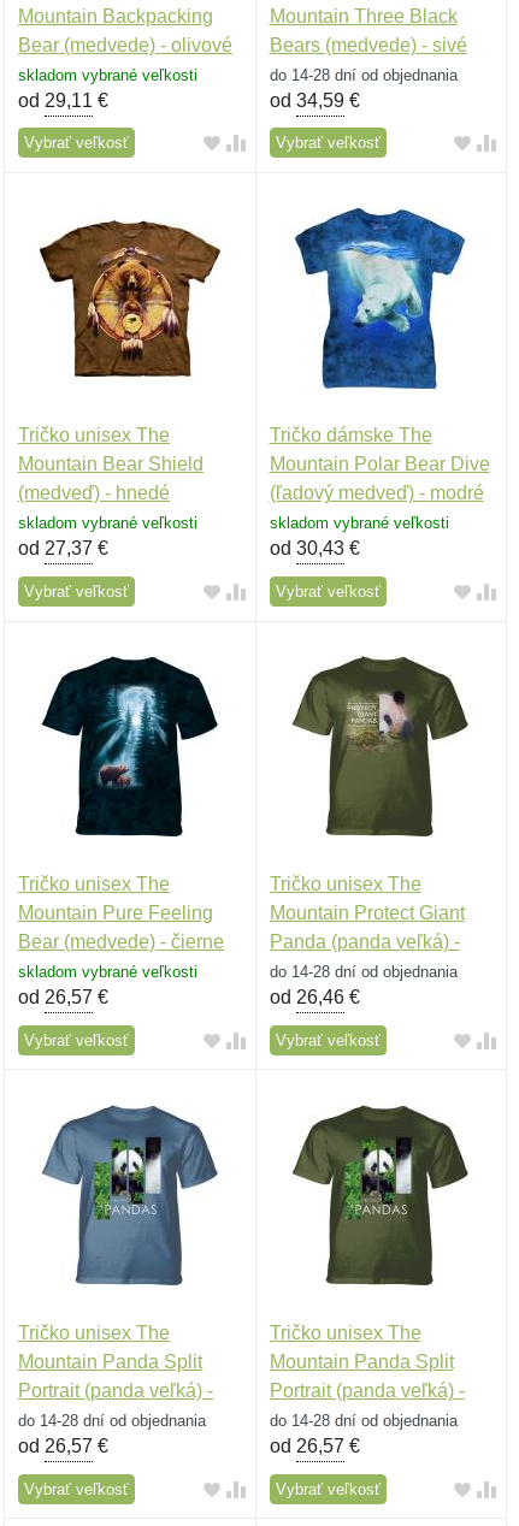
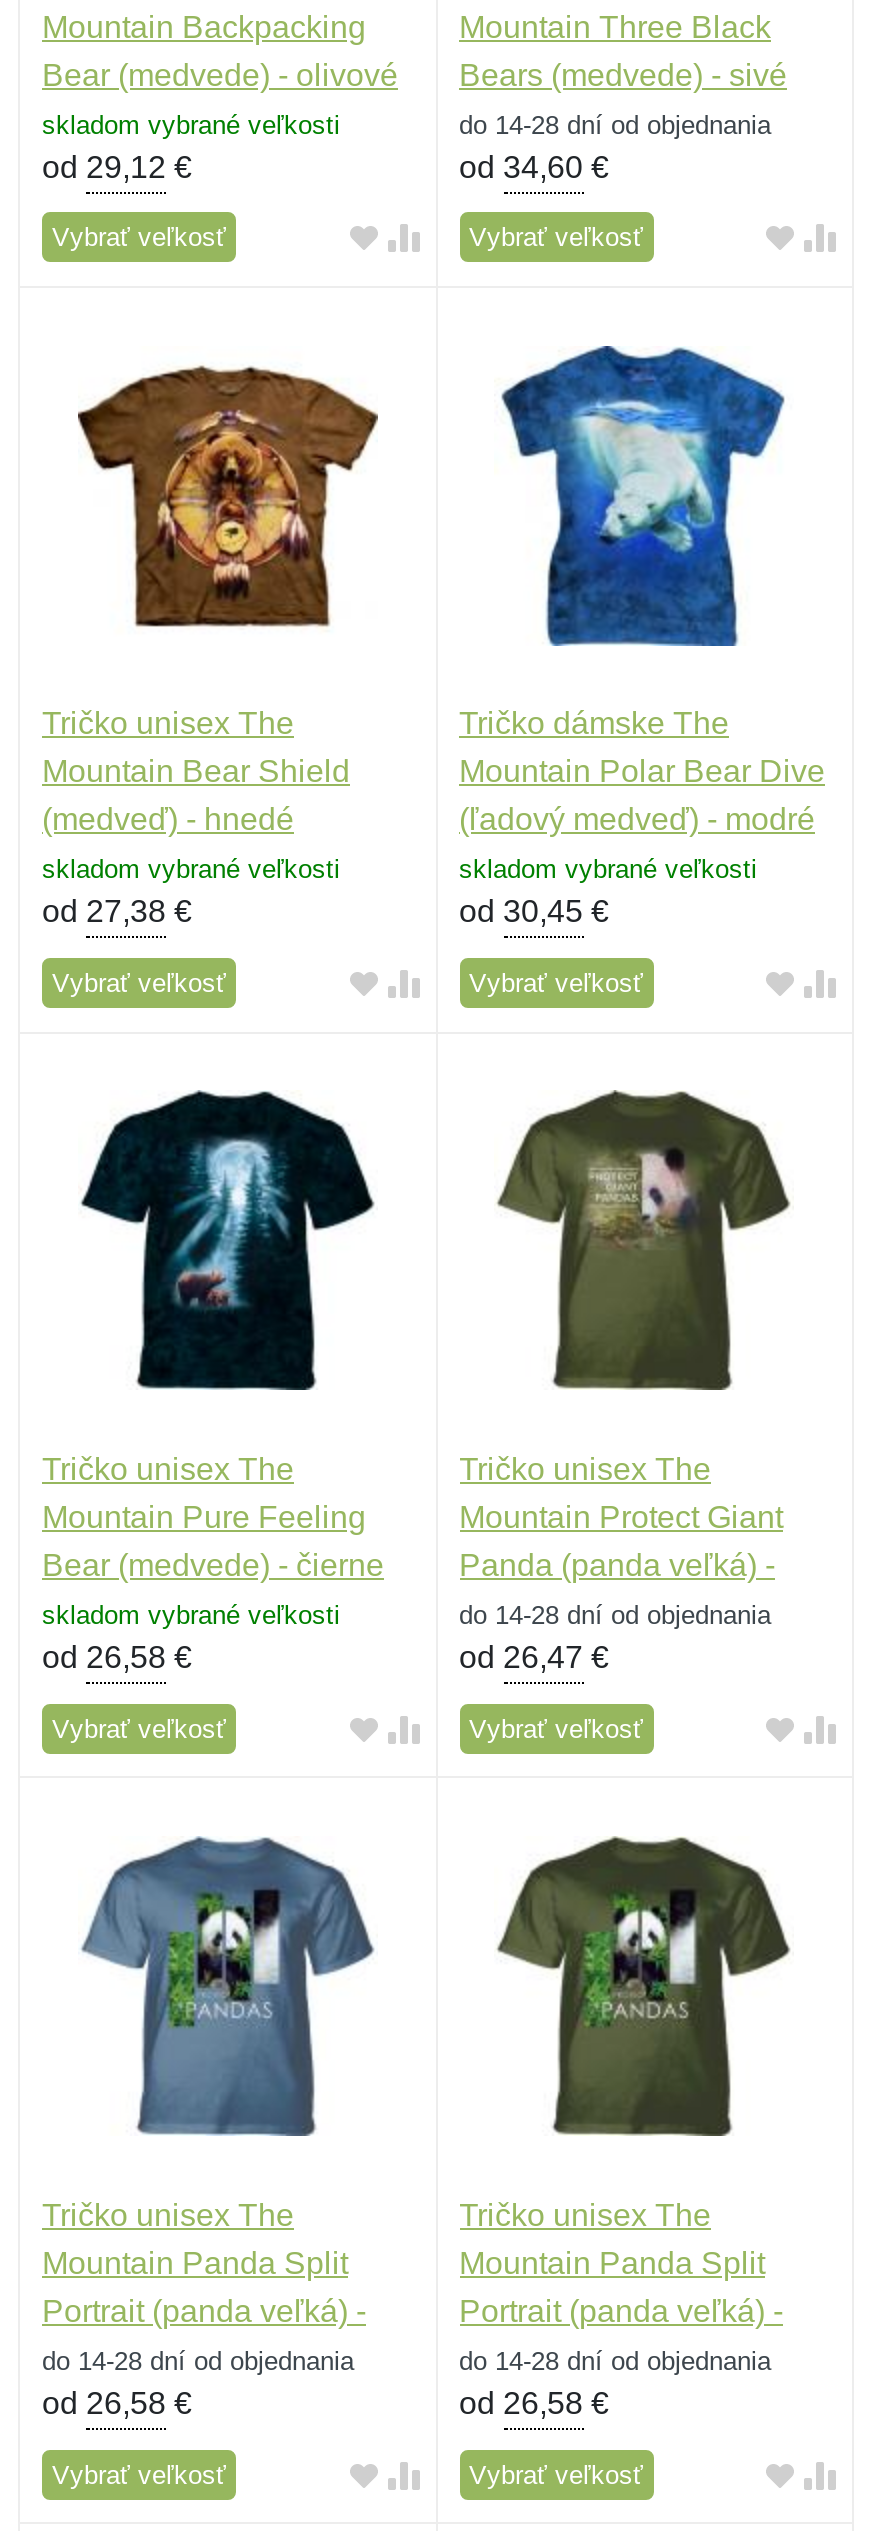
- od 29,11 €
+ od 29,12 €

- od 34,59 €
+ od 34,60 €

- od 27,37 €
+ od 27,38 €

- od 30,43 €
+ od 30,45 €

- od 26,57 €
+ od 26,58 €

- od 26,46 €
+ od 26,47 €

- od 26,57 €
+ od 26,58 €

- od 26,57 €
+ od 26,58 €
